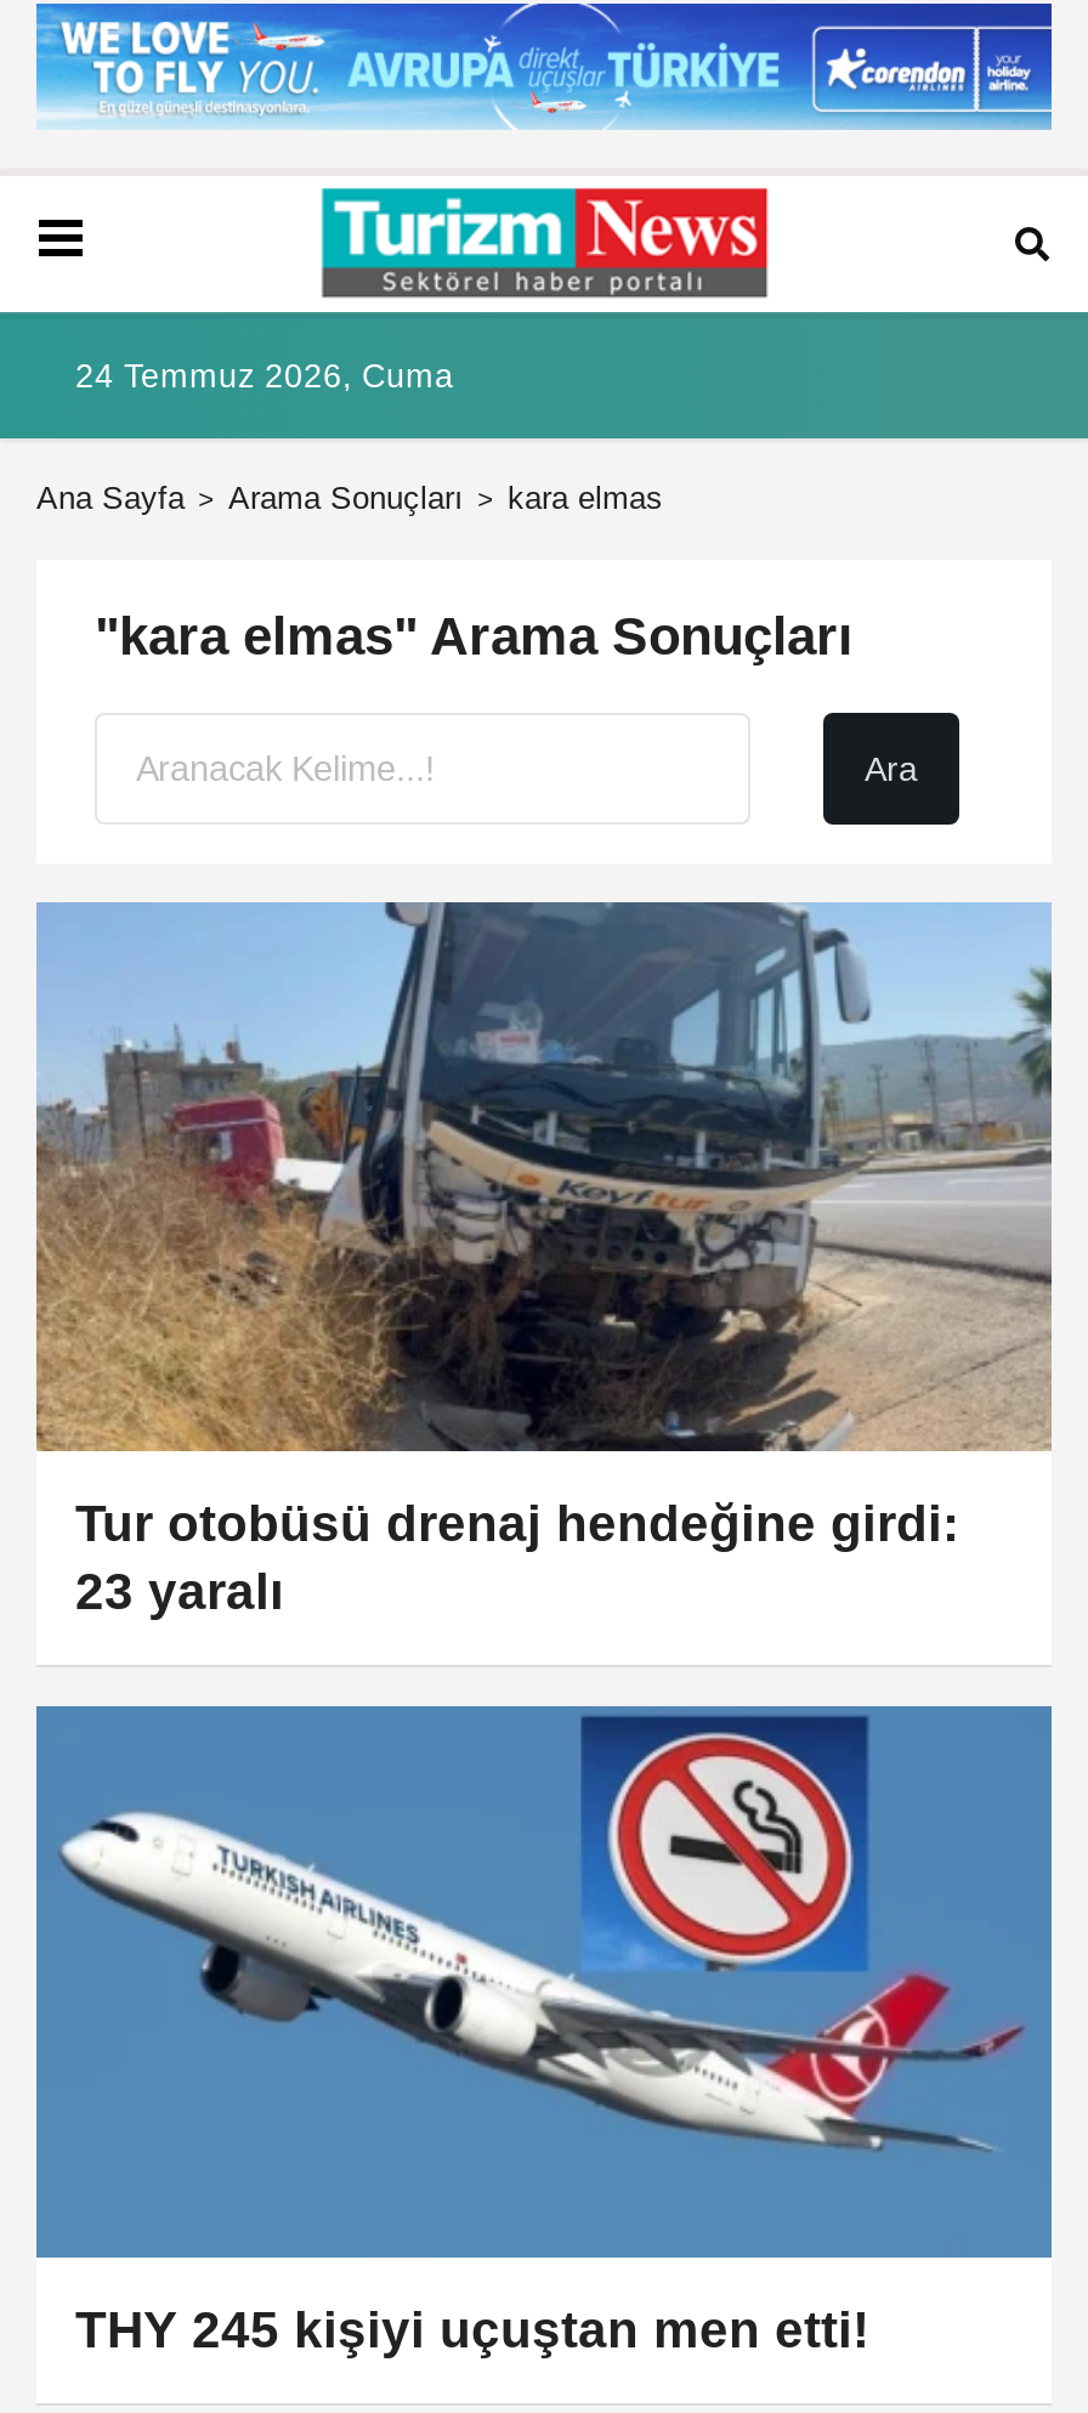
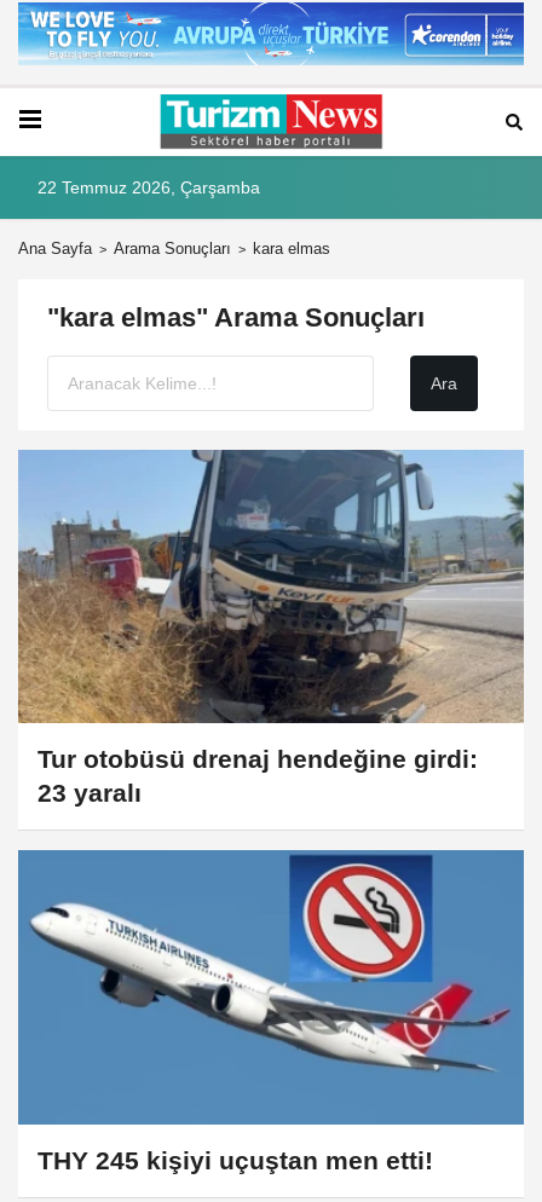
- 24 Temmuz 2026, Cuma
+ 22 Temmuz 2026, Çarşamba
